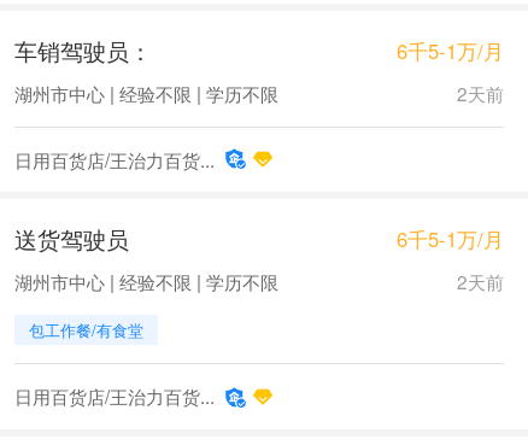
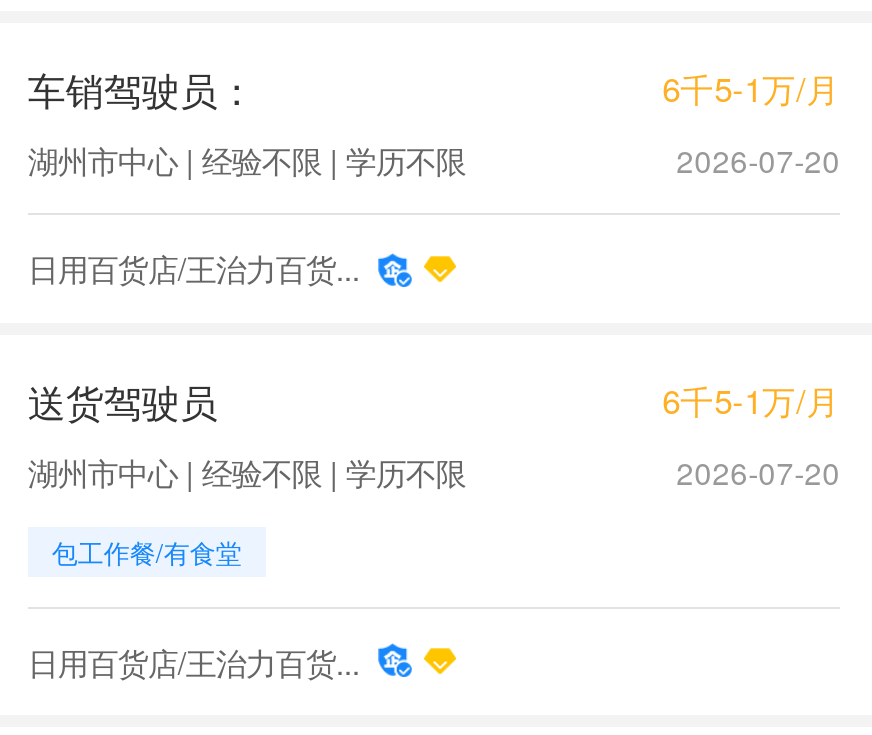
- 2天前
+ 2026-07-20

- 2天前
+ 2026-07-20
